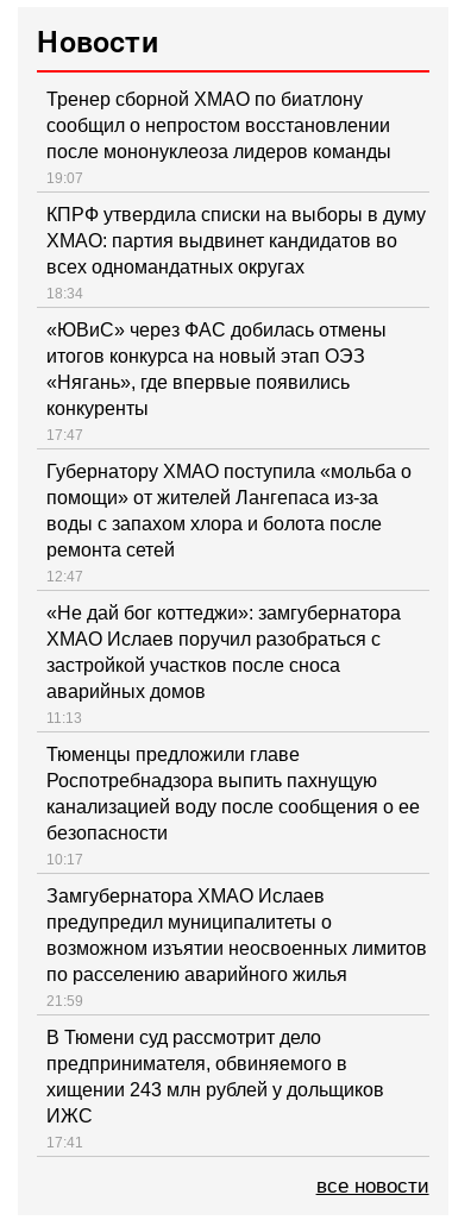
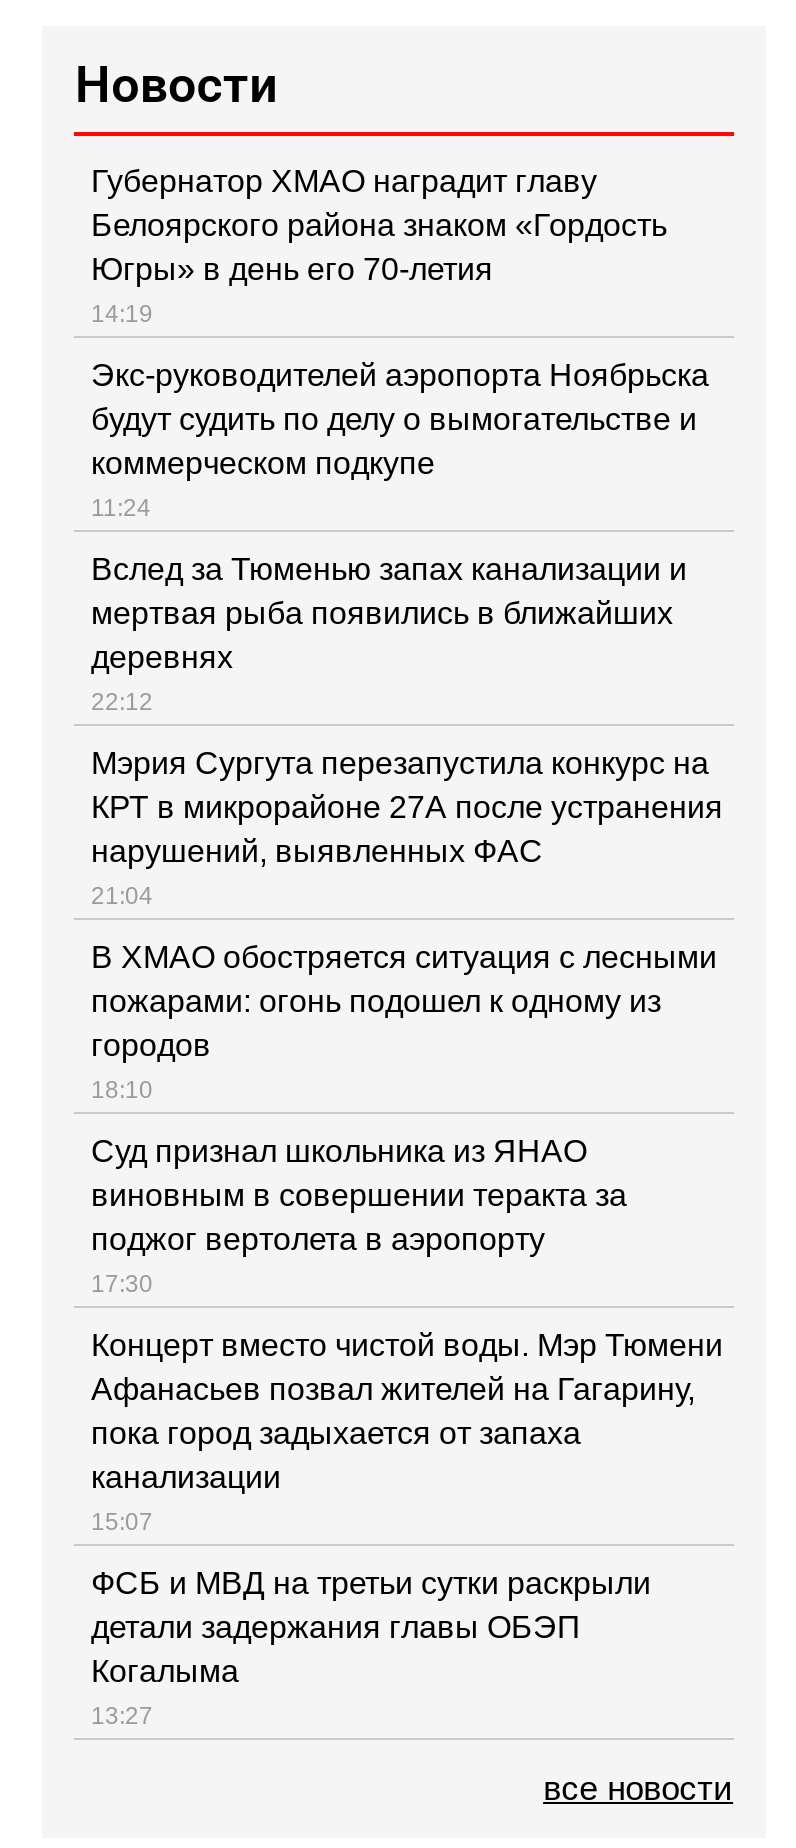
- Тренер сборной ХМАО по биатлону
- сообщил о непростом восстановлении
- после мононуклеоза лидеров команды
- 19:07
+ Губернатор ХМАО наградит главу
+ Белоярского района знаком «Гордость
+ Югры» в день его 70-летия
+ 14:19

- КПРФ утвердила списки на выборы в думу
- ХМАО: партия выдвинет кандидатов во
- всех одномандатных округах
- 18:34
+ Экс-руководителей аэропорта Ноябрьска
+ будут судить по делу о вымогательстве и
+ коммерческом подкупе
+ 11:24

- «ЮВиС» через ФАС добилась отмены
- итогов конкурса на новый этап ОЭЗ
- «Нягань», где впервые появились
- конкуренты
- 17:47
+ Вслед за Тюменью запах канализации и
+ мертвая рыба появились в ближайших
+ деревнях
+ 22:12

- Губернатору ХМАО поступила «мольба о
- помощи» от жителей Лангепаса из-за
- воды с запахом хлора и болота после
- ремонта сетей
- 12:47
+ Мэрия Сургута перезапустила конкурс на
+ КРТ в микрорайоне 27А после устранения
+ нарушений, выявленных ФАС
+ 21:04

- «Не дай бог коттеджи»: замгубернатора
- ХМАО Ислаев поручил разобраться с
- застройкой участков после сноса
- аварийных домов
- 11:13
+ В ХМАО обостряется ситуация с лесными
+ пожарами: огонь подошел к одному из
+ городов
+ 18:10

- Тюменцы предложили главе
- Роспотребнадзора выпить пахнущую
- канализацией воду после сообщения о ее
- безопасности
- 10:17
+ Суд признал школьника из ЯНАО
+ виновным в совершении теракта за
+ поджог вертолета в аэропорту
+ 17:30

- Замгубернатора ХМАО Ислаев
- предупредил муниципалитеты о
- возможном изъятии неосвоенных лимитов
- по расселению аварийного жилья
- 21:59
+ Концерт вместо чистой воды. Мэр Тюмени
+ Афанасьев позвал жителей на Гагарину,
+ пока город задыхается от запаха
+ канализации
+ 15:07

- В Тюмени суд рассмотрит дело
- предпринимателя, обвиняемого в
- хищении 243 млн рублей у дольщиков
- ИЖС
- 17:41
+ ФСБ и МВД на третьи сутки раскрыли
+ детали задержания главы ОБЭП
+ Когалыма
+ 13:27
